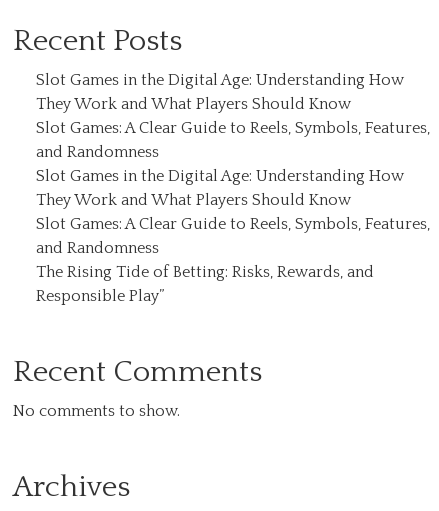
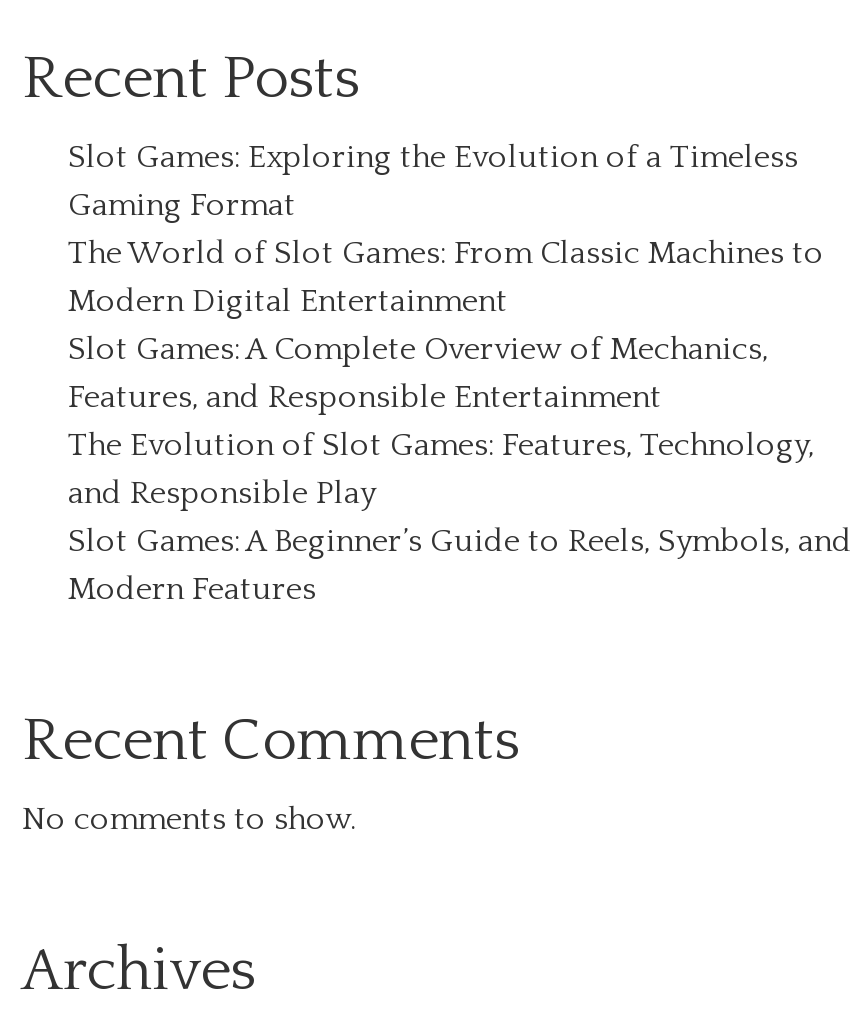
- Slot Games in the Digital Age: Understanding How
- They Work and What Players Should Know
- Slot Games: A Clear Guide to Reels, Symbols, Features,
- and Randomness
- Slot Games in the Digital Age: Understanding How
- They Work and What Players Should Know
- Slot Games: A Clear Guide to Reels, Symbols, Features,
- and Randomness
- The Rising Tide of Betting: Risks, Rewards, and
- Responsible Play”
+ Slot Games: Exploring the Evolution of a Timeless
+ Gaming Format
+ The World of Slot Games: From Classic Machines to
+ Modern Digital Entertainment
+ Slot Games: A Complete Overview of Mechanics,
+ Features, and Responsible Entertainment
+ The Evolution of Slot Games: Features, Technology,
+ and Responsible Play
+ Slot Games: A Beginner’s Guide to Reels, Symbols, and
+ Modern Features
